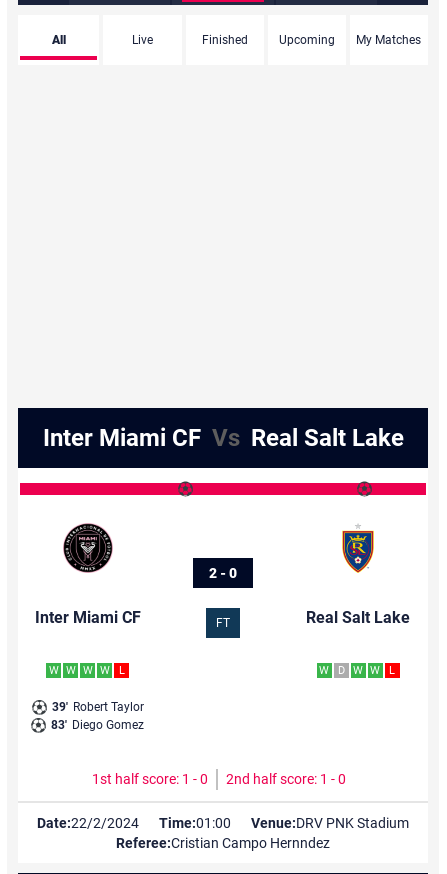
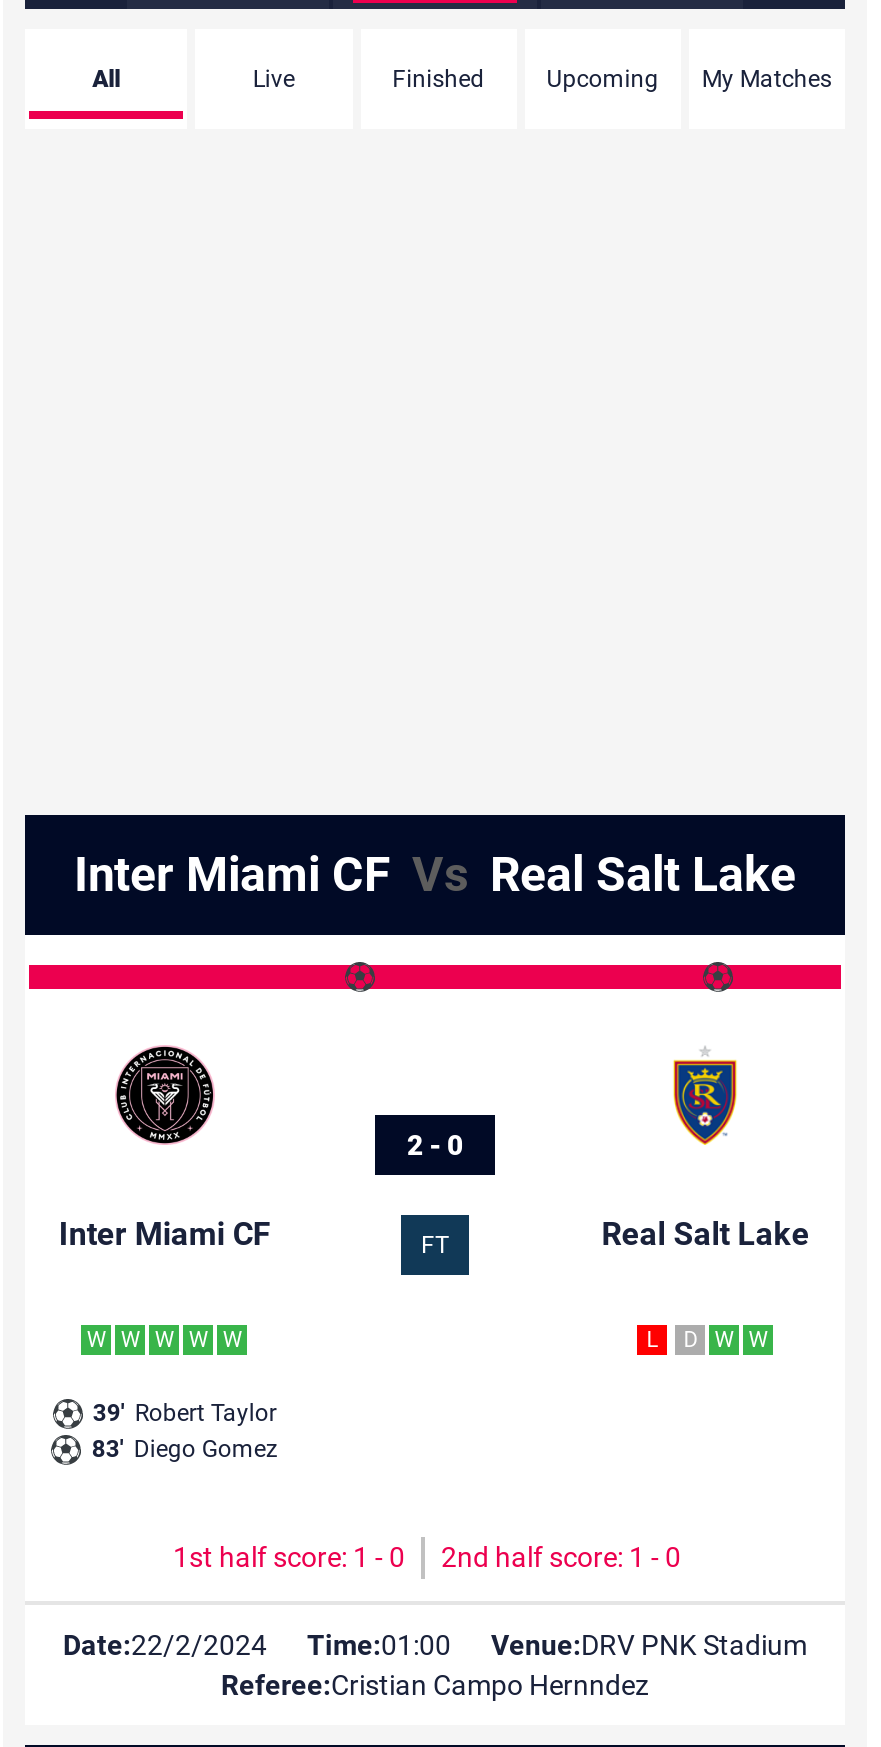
- W W W W
- L
+ W W W W W

- W
+ L

- L
